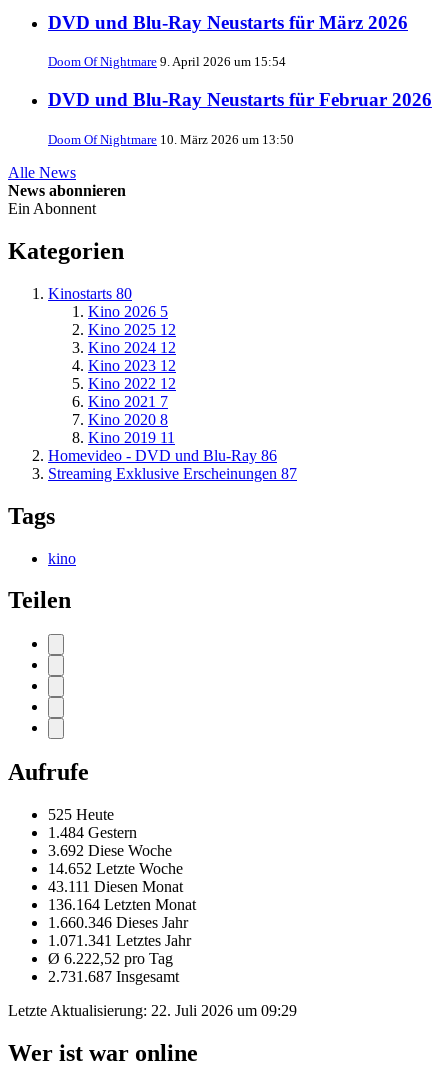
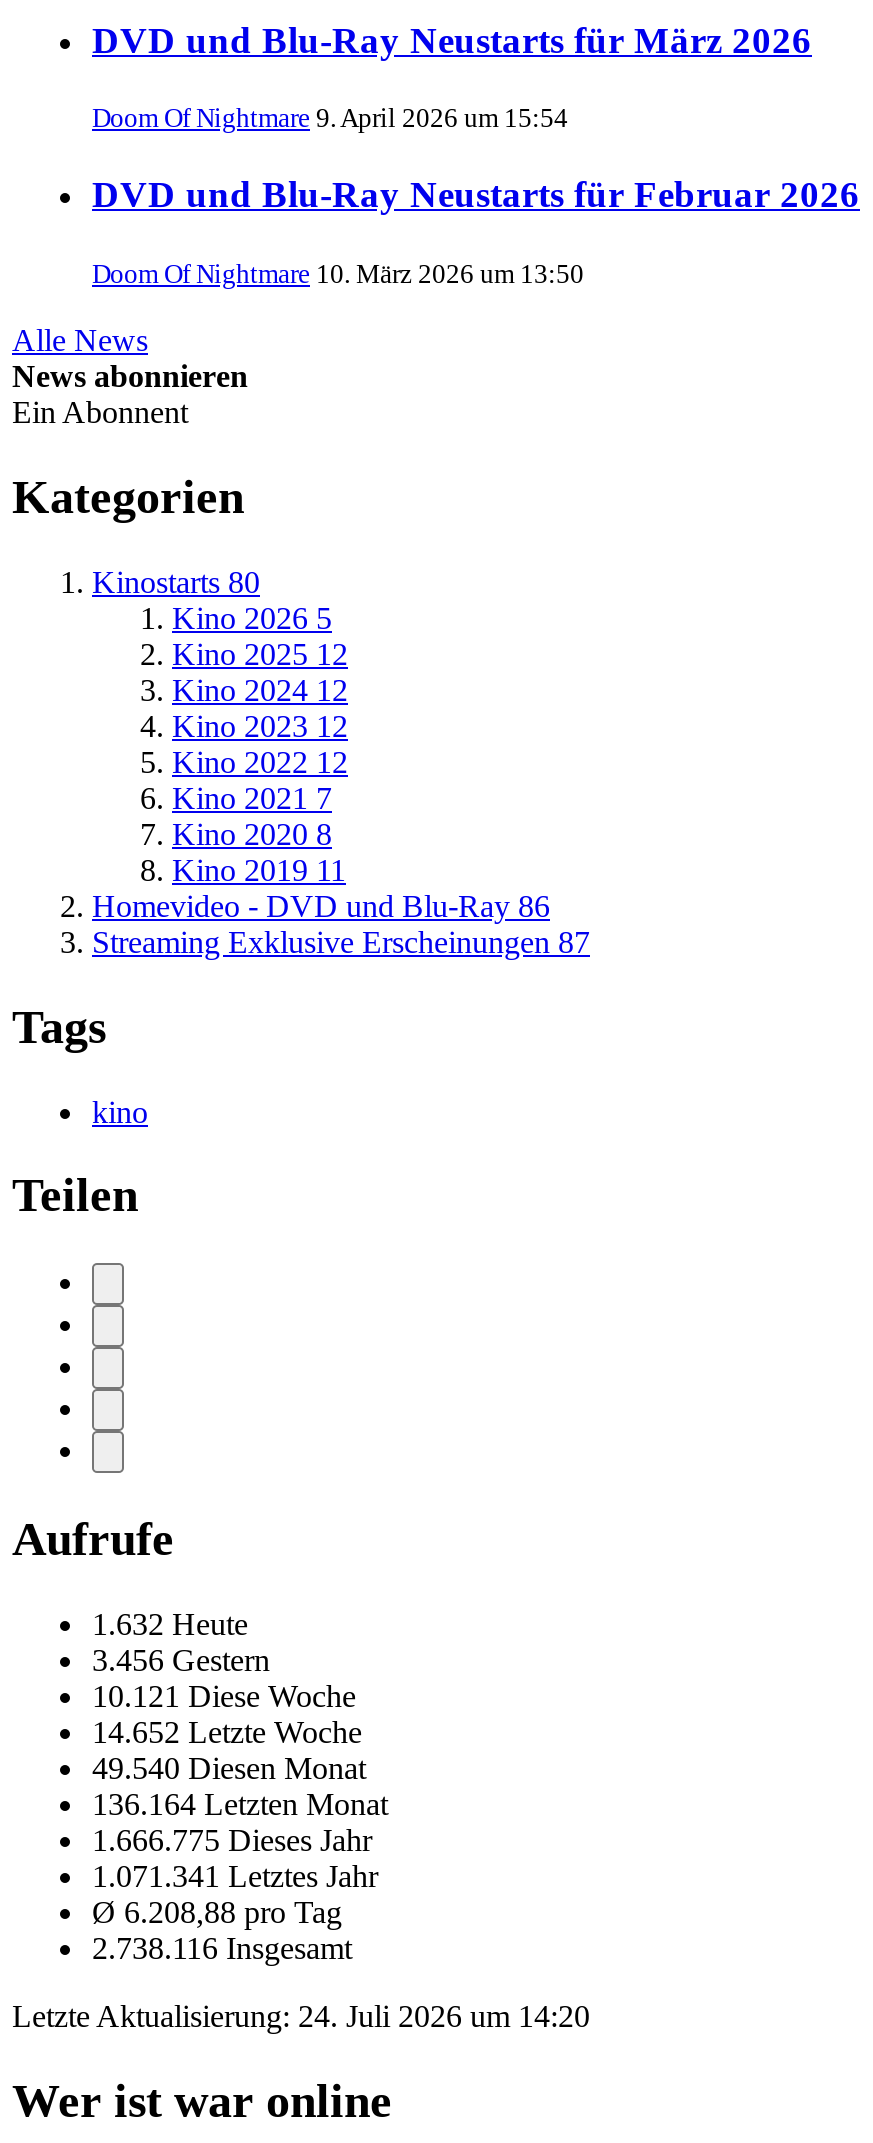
- 525 Heute
+ 1.632 Heute

- 1.484 Gestern
+ 3.456 Gestern

- 3.692 Diese Woche
+ 10.121 Diese Woche

- 43.111 Diesen Monat
+ 49.540 Diesen Monat

- 1.660.346 Dieses Jahr
+ 1.666.775 Dieses Jahr

- Ø 6.222,52 pro Tag
+ Ø 6.208,88 pro Tag

- 2.731.687 Insgesamt
+ 2.738.116 Insgesamt

- Letzte Aktualisierung: 22. Juli 2026 um 09:29
+ Letzte Aktualisierung: 24. Juli 2026 um 14:20
